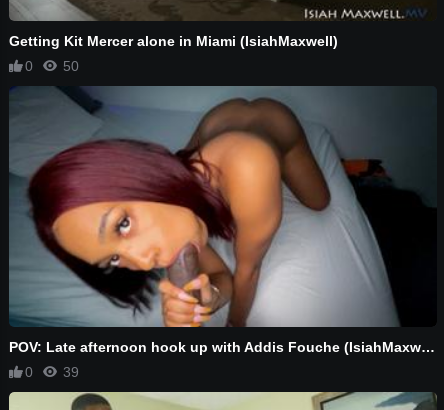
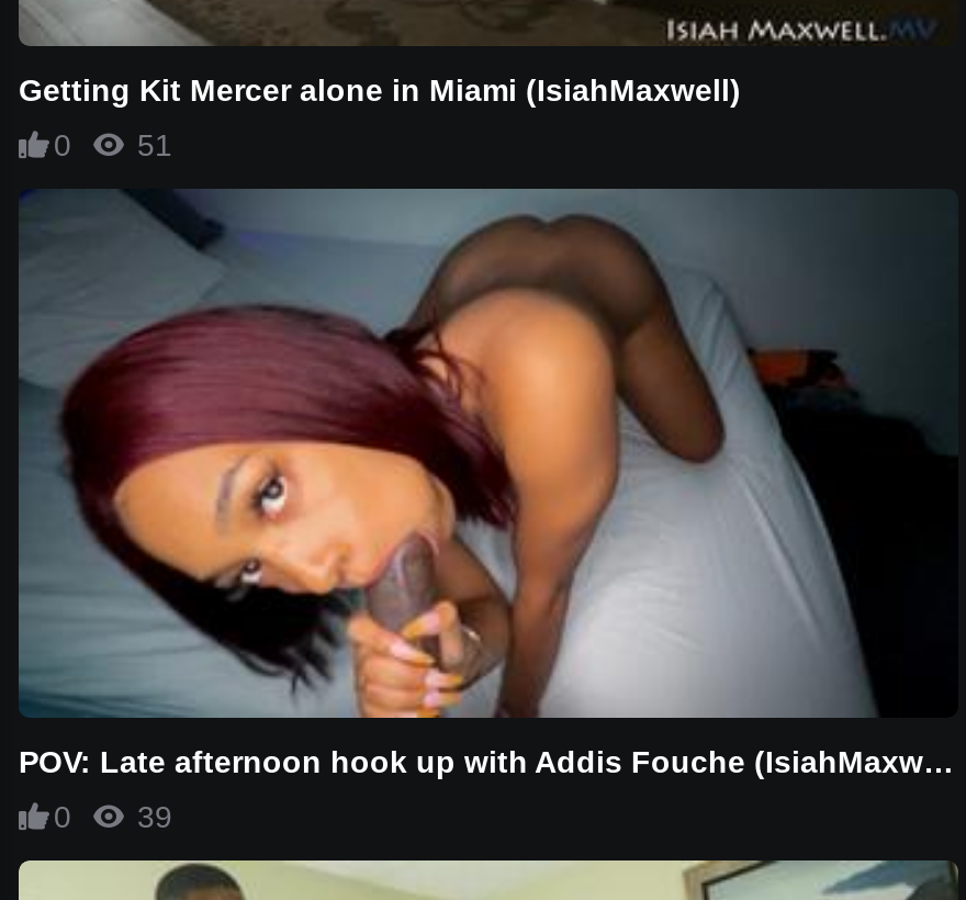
- 0 50
+ 0 51
